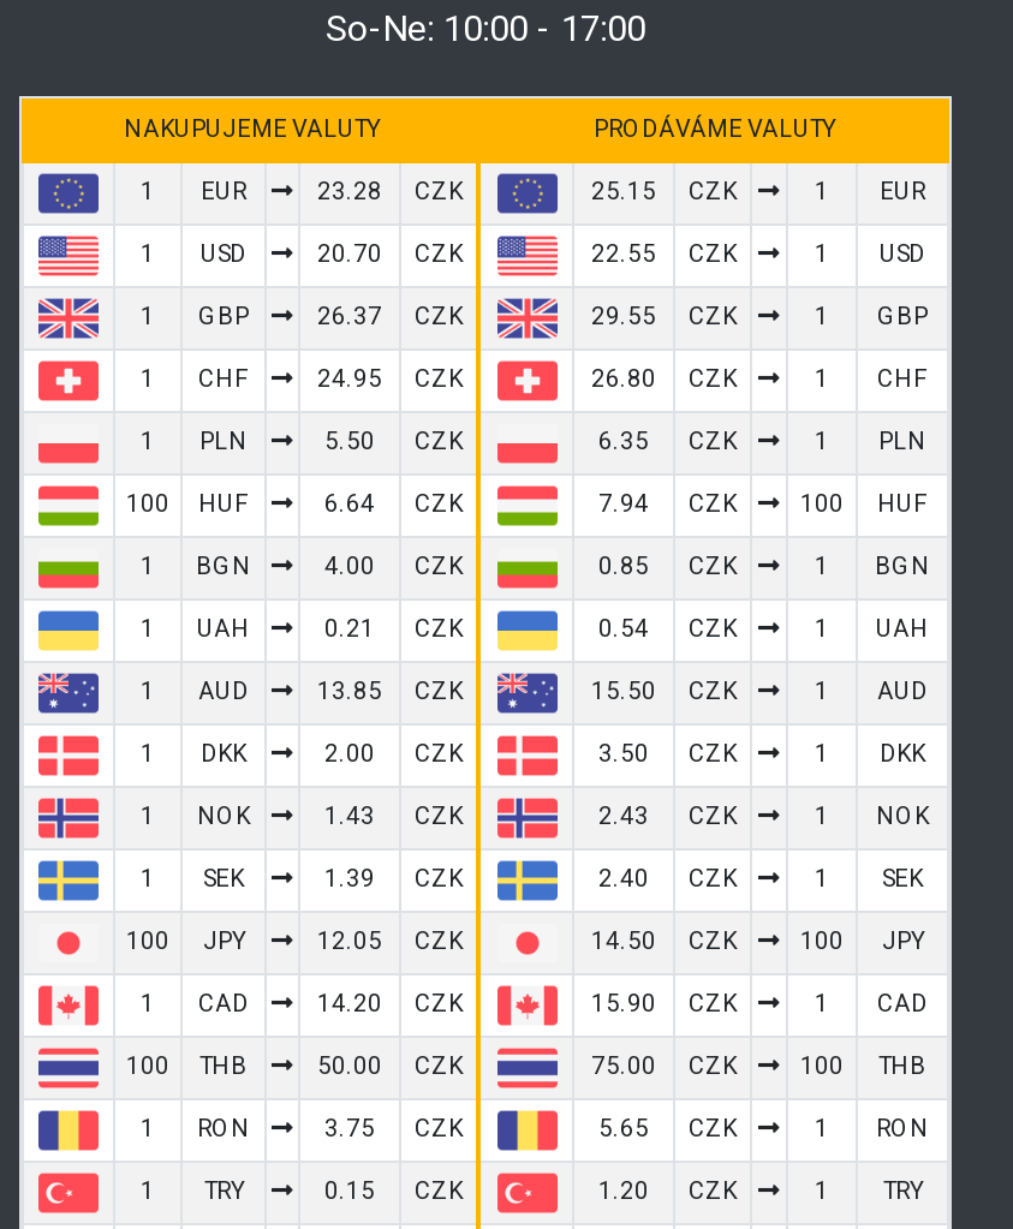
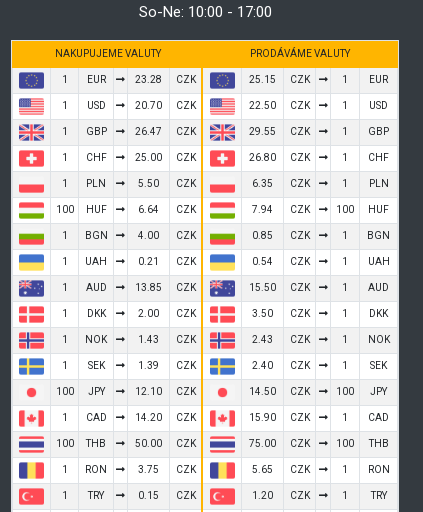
- 22.55 CZK
+ 22.50 CZK

- 26.37 CZK
+ 26.47 CZK

- 24.95 CZK
+ 25.00 CZK

- 12.05 CZK
+ 12.10 CZK
